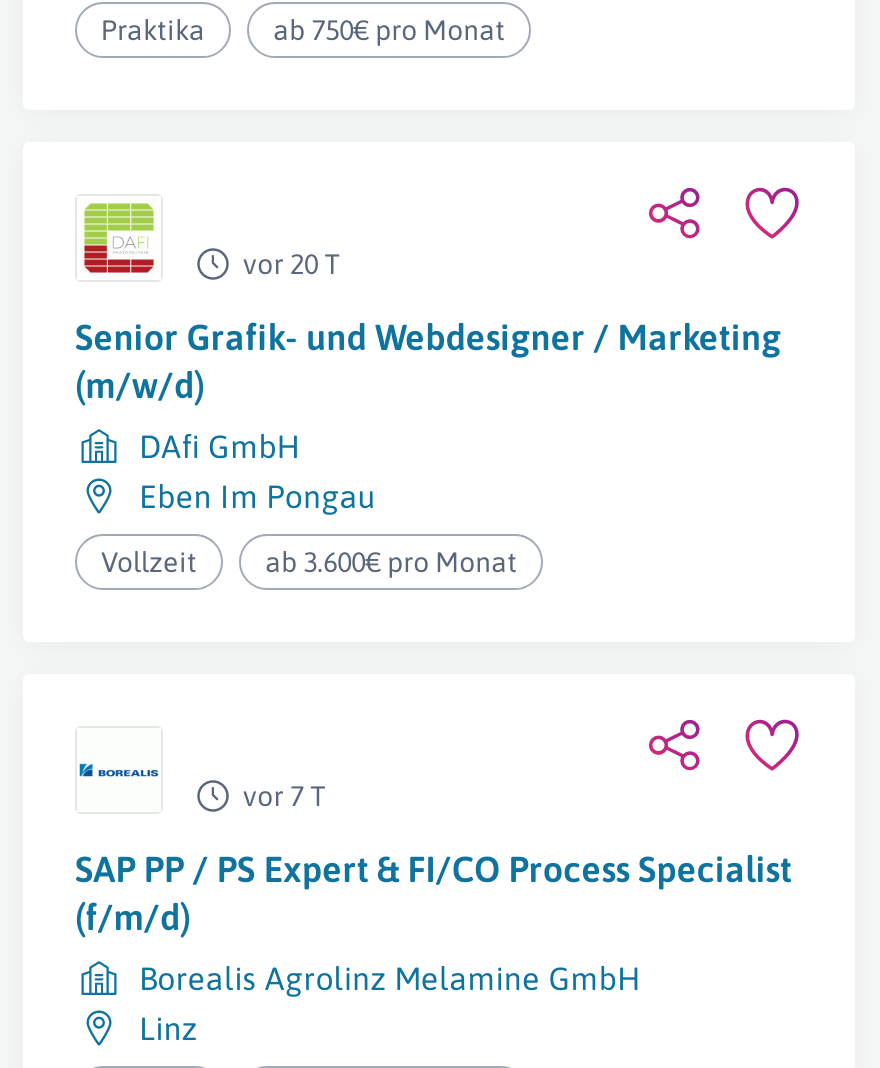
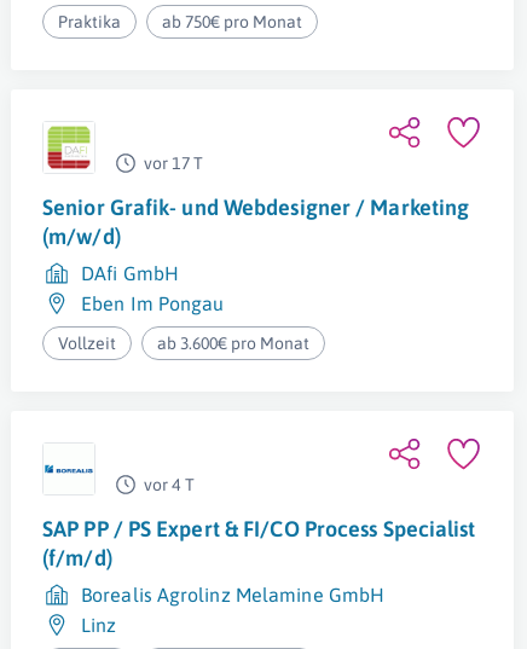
- vor 20 T
+ vor 17 T

- vor 7 T
+ vor 4 T
